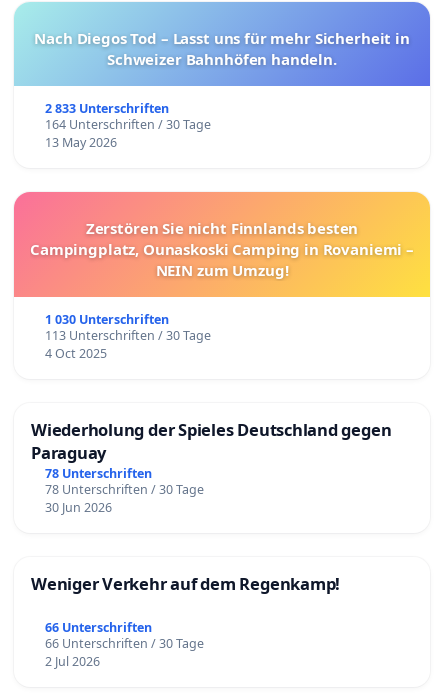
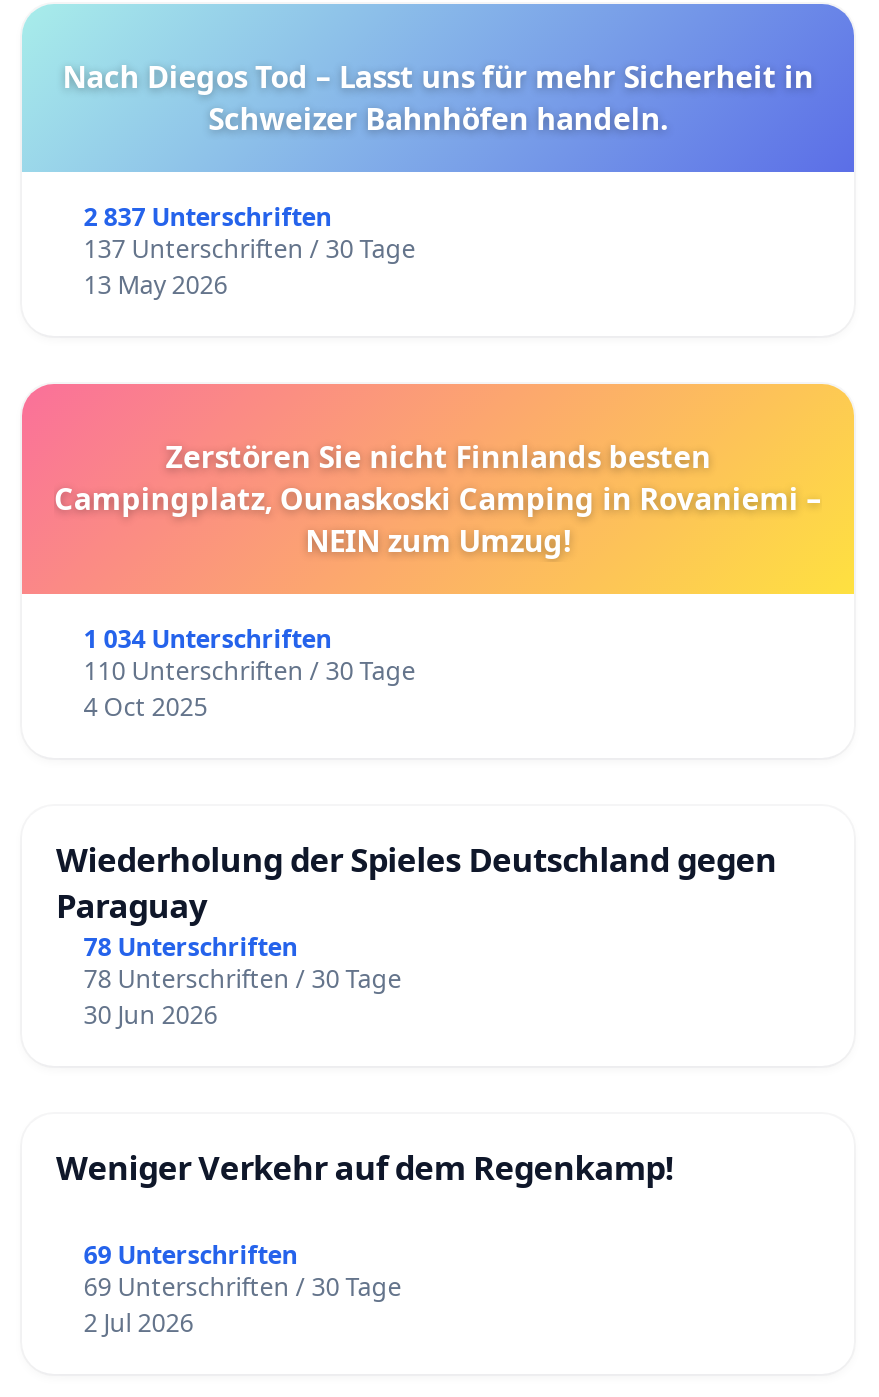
- 2 833 Unterschriften
+ 2 837 Unterschriften

- 164 Unterschriften / 30 Tage
+ 137 Unterschriften / 30 Tage

- 1 030 Unterschriften
+ 1 034 Unterschriften

- 113 Unterschriften / 30 Tage
+ 110 Unterschriften / 30 Tage

- 66 Unterschriften
+ 69 Unterschriften

- 66 Unterschriften / 30 Tage
+ 69 Unterschriften / 30 Tage
